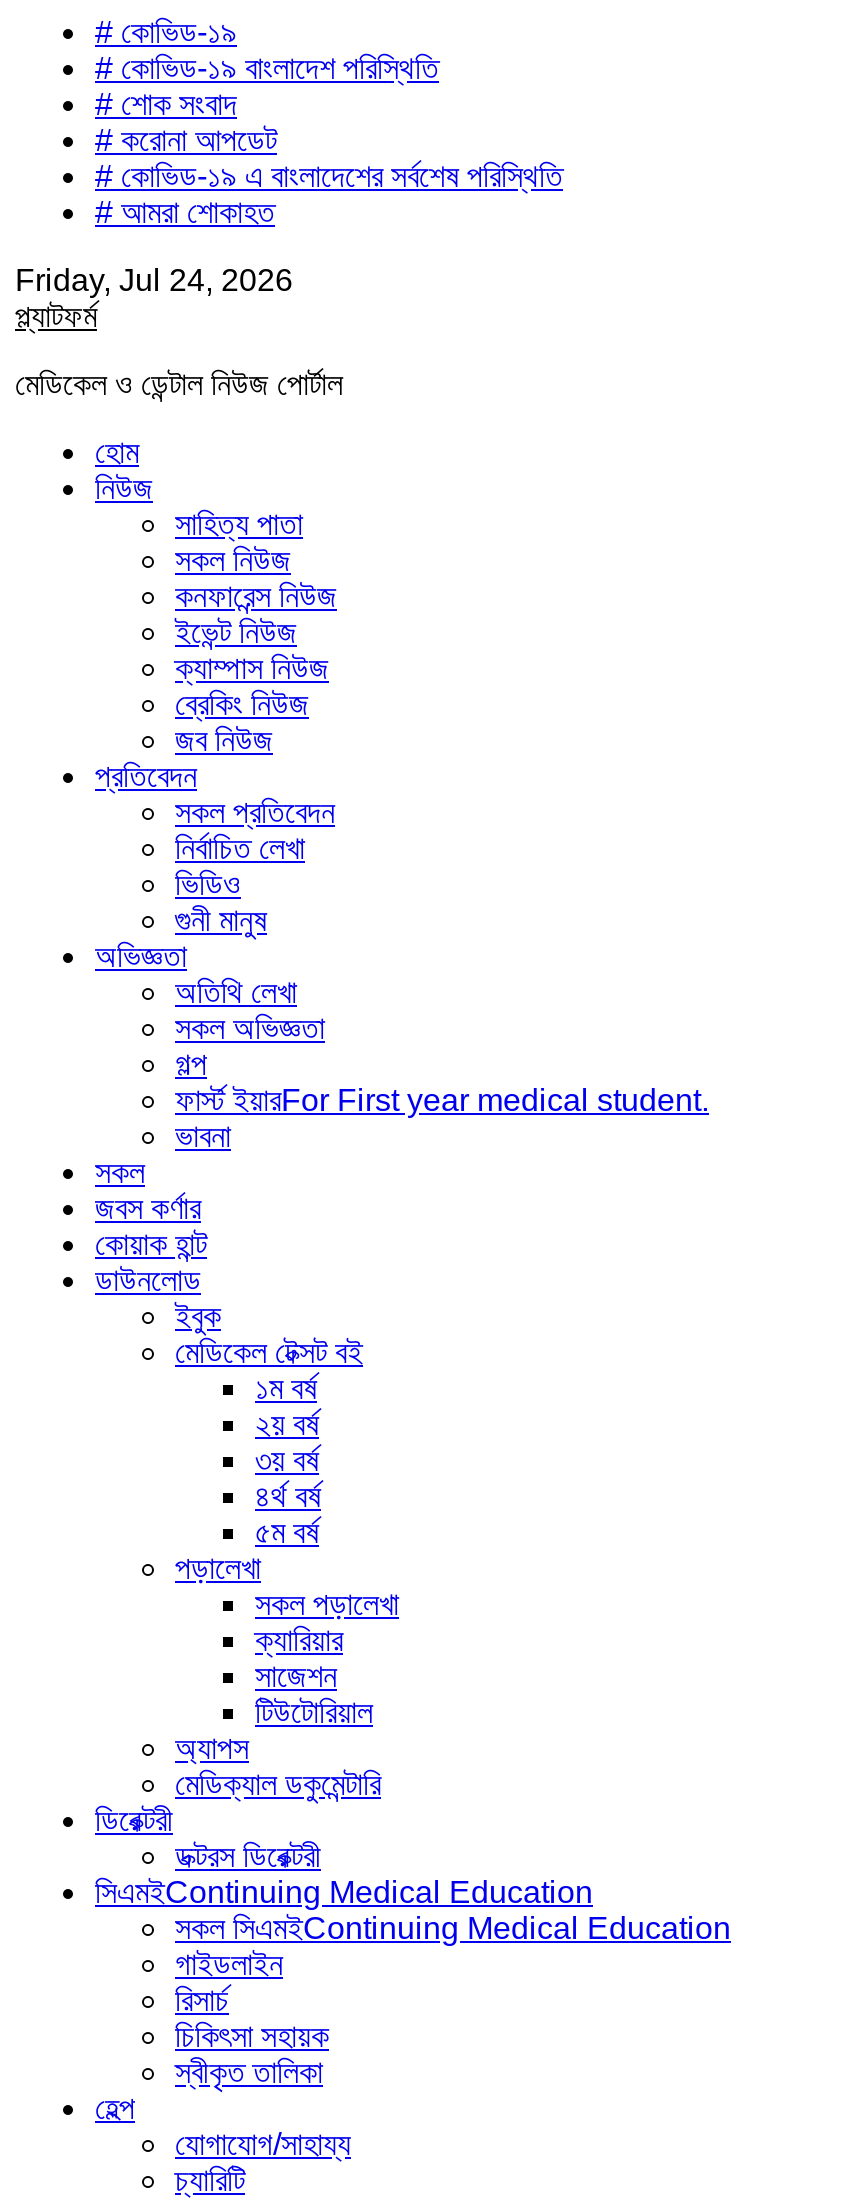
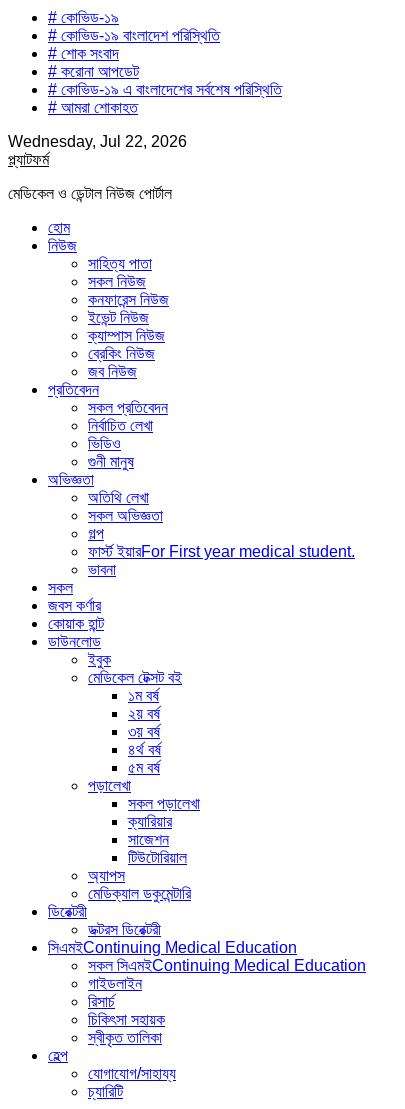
- Friday, Jul 24, 2026
+ Wednesday, Jul 22, 2026
